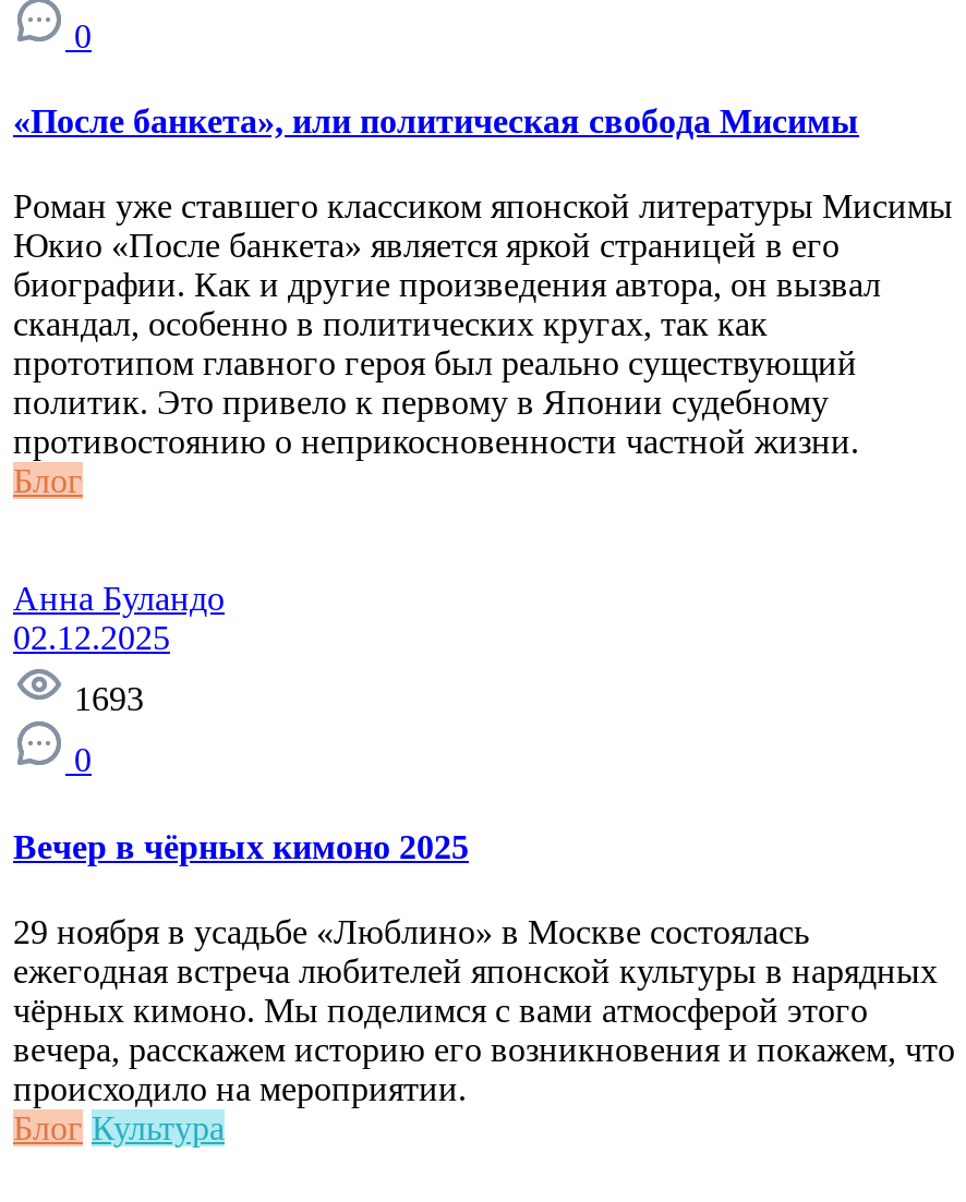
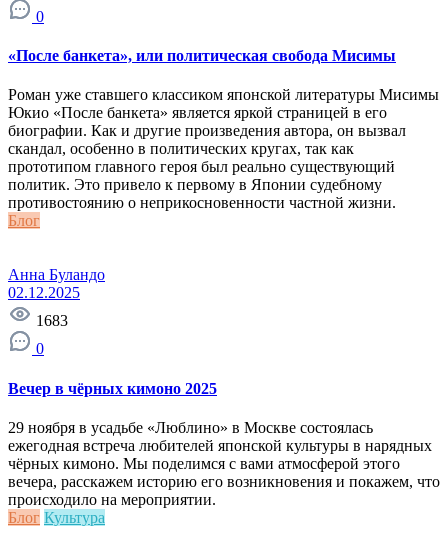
- 1693
+ 1683
